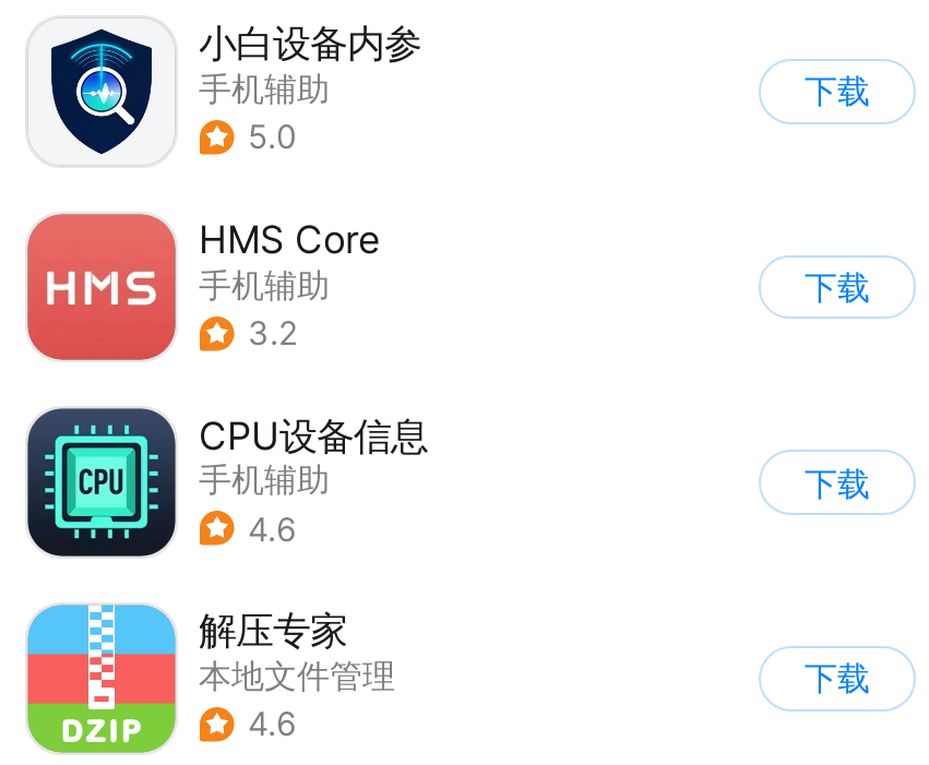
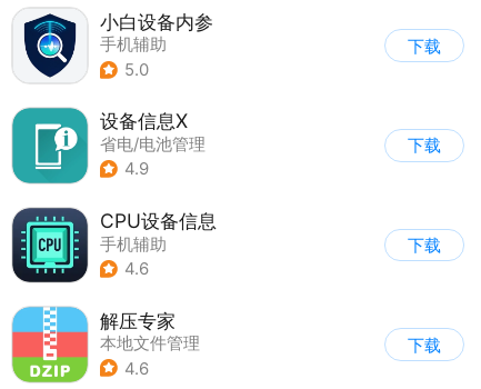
- [image]
- HMS Core
- 手机辅助
- 3.2
+ [image]
+ 设备信息X
+ 省电/电池管理
+ 4.9
